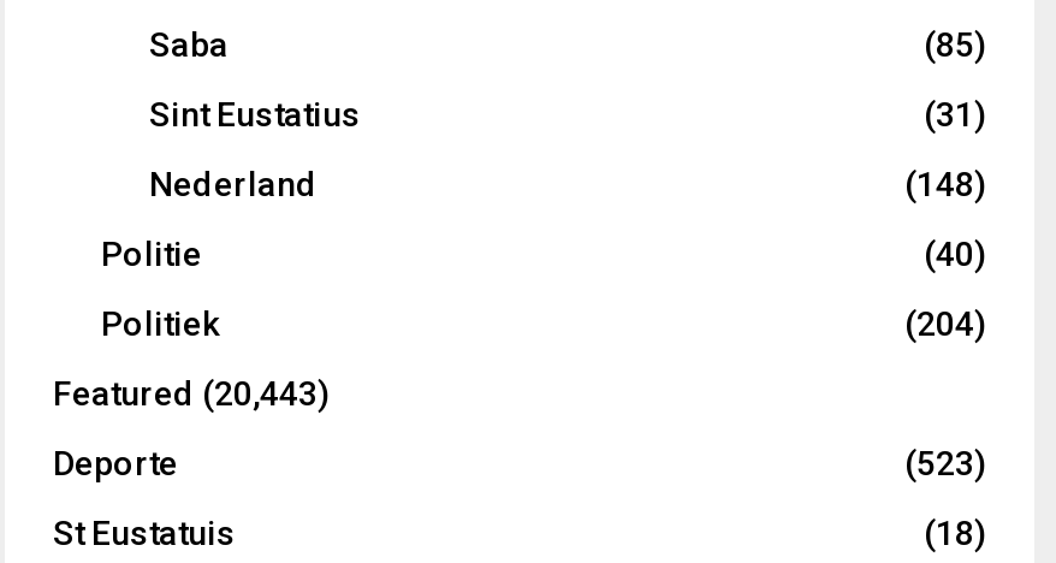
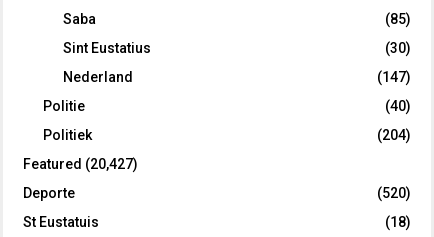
- (31)
+ (30)

- (148)
+ (147)

- Featured (20,443)
+ Featured (20,427)

- (523)
+ (520)
